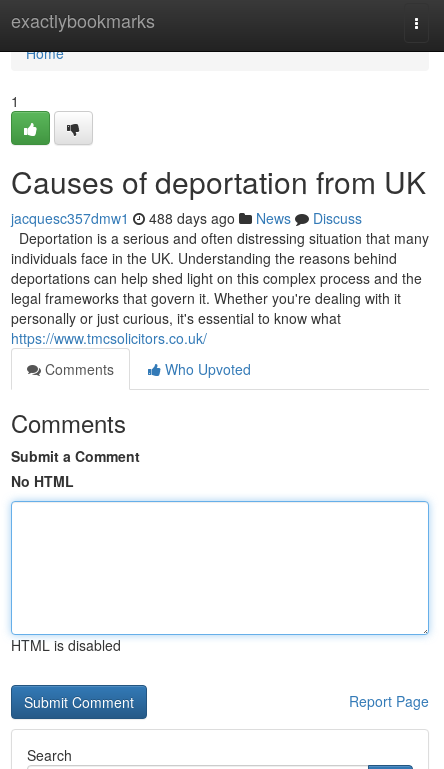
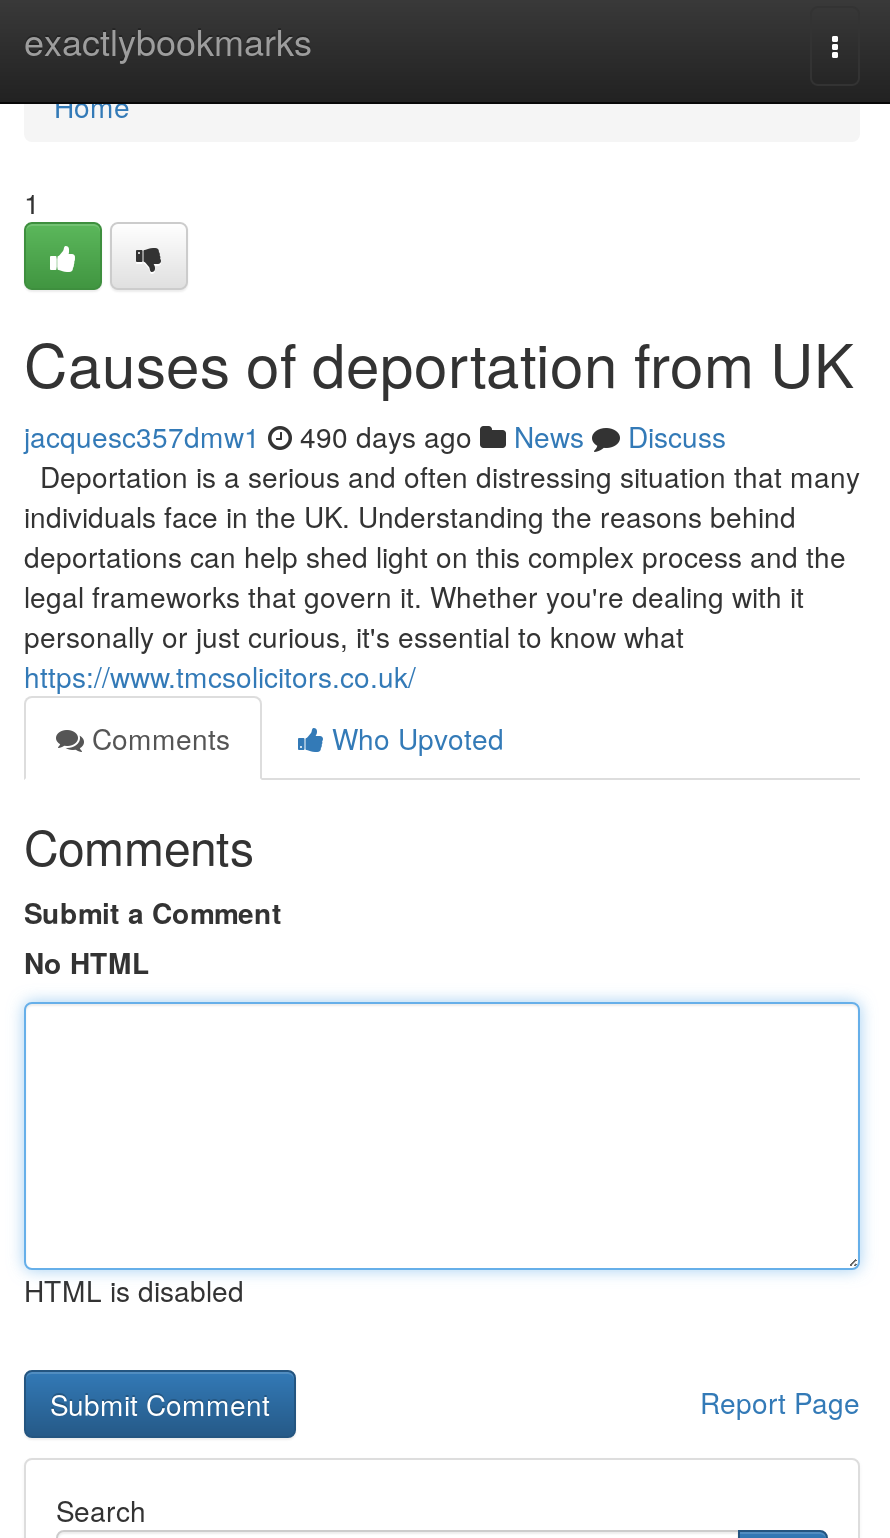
- jacquesc357dmw1 488 days ago News Discuss
+ jacquesc357dmw1 490 days ago News Discuss
